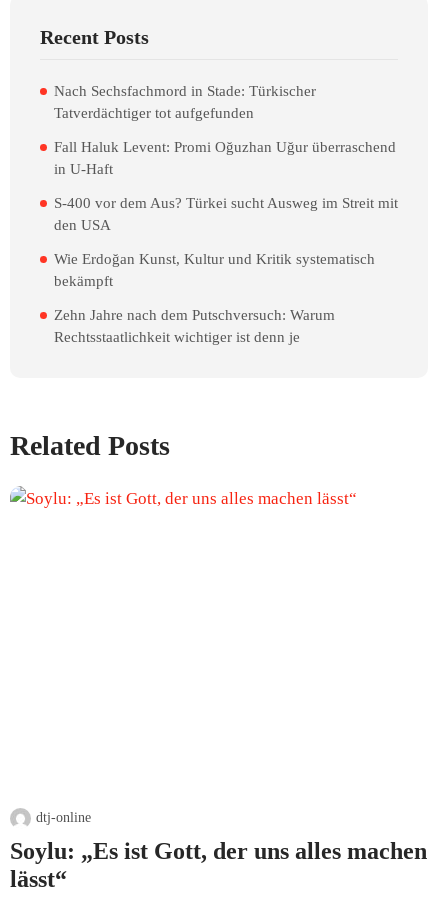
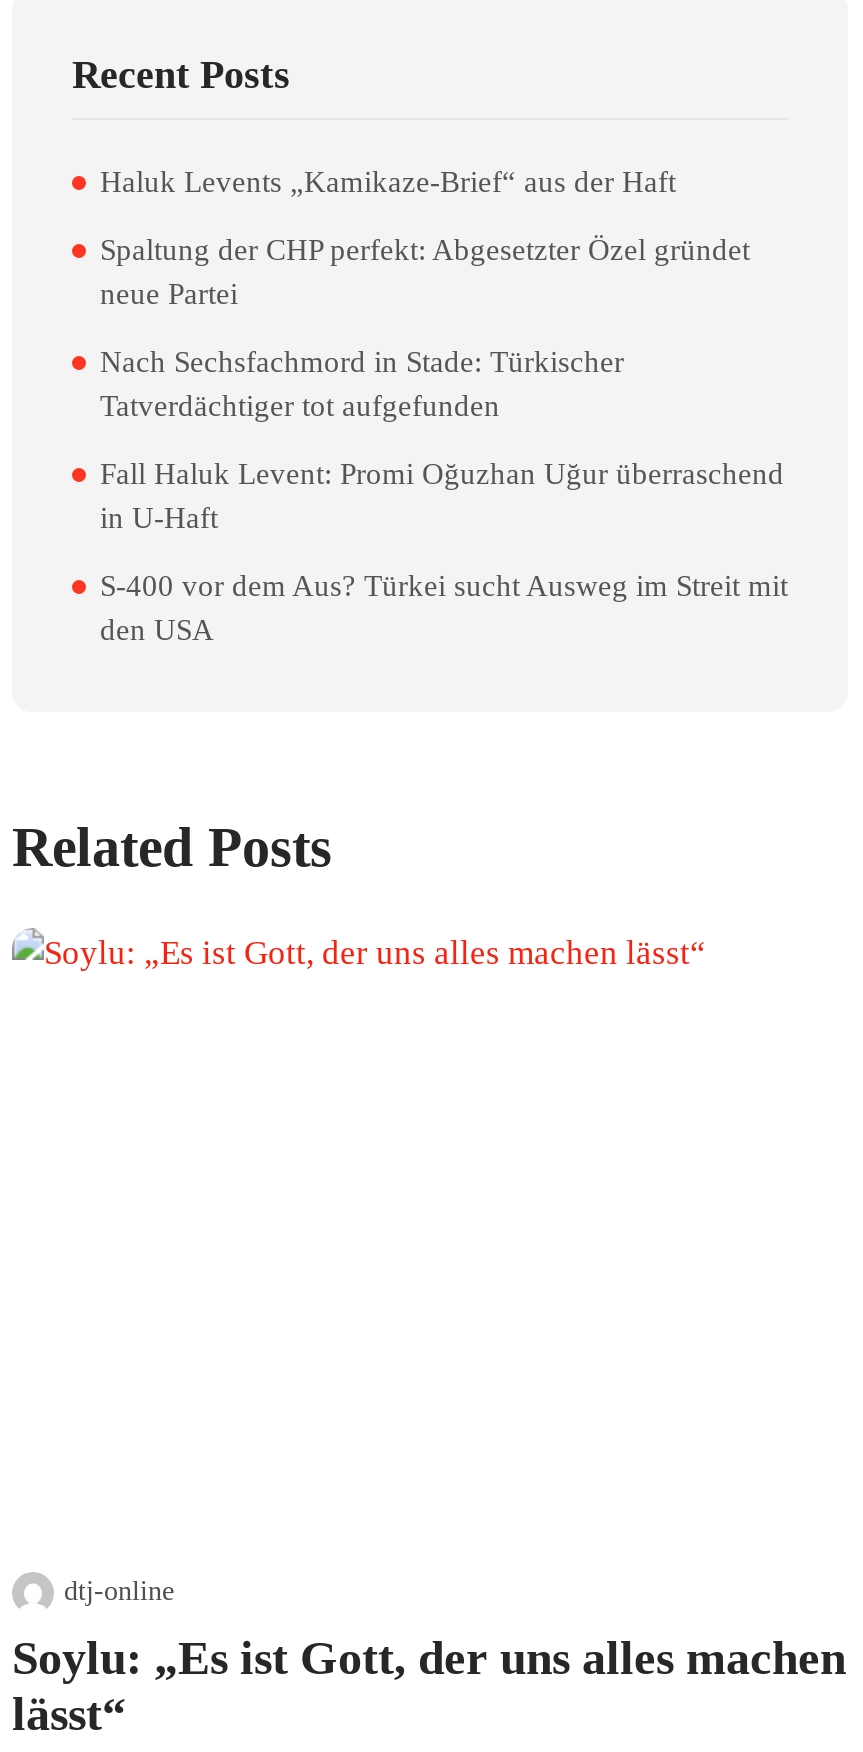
+ Haluk Levents „Kamikaze-Brief“ aus der Haft
+ Spaltung der CHP perfekt: Abgesetzter Özel gründet
+ neue Partei

moved down: Nach Sechsfachmord in Stade: Türkischer | Tatverdächtiger tot aufgefunden | Fall Haluk Levent: Promi Oğuzhan Uğur überraschend | in U-Haft | S-400 vor dem Aus? Türkei sucht Ausweg im Streit mit | den USA

- Wie Erdoğan Kunst, Kultur und Kritik systematisch
- bekämpft
- Zehn Jahre nach dem Putschversuch: Warum
- Rechtsstaatlichkeit wichtiger ist denn je
